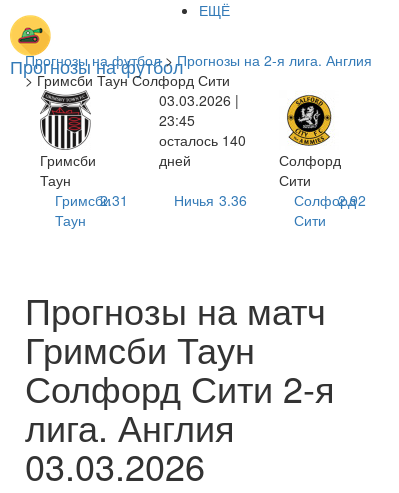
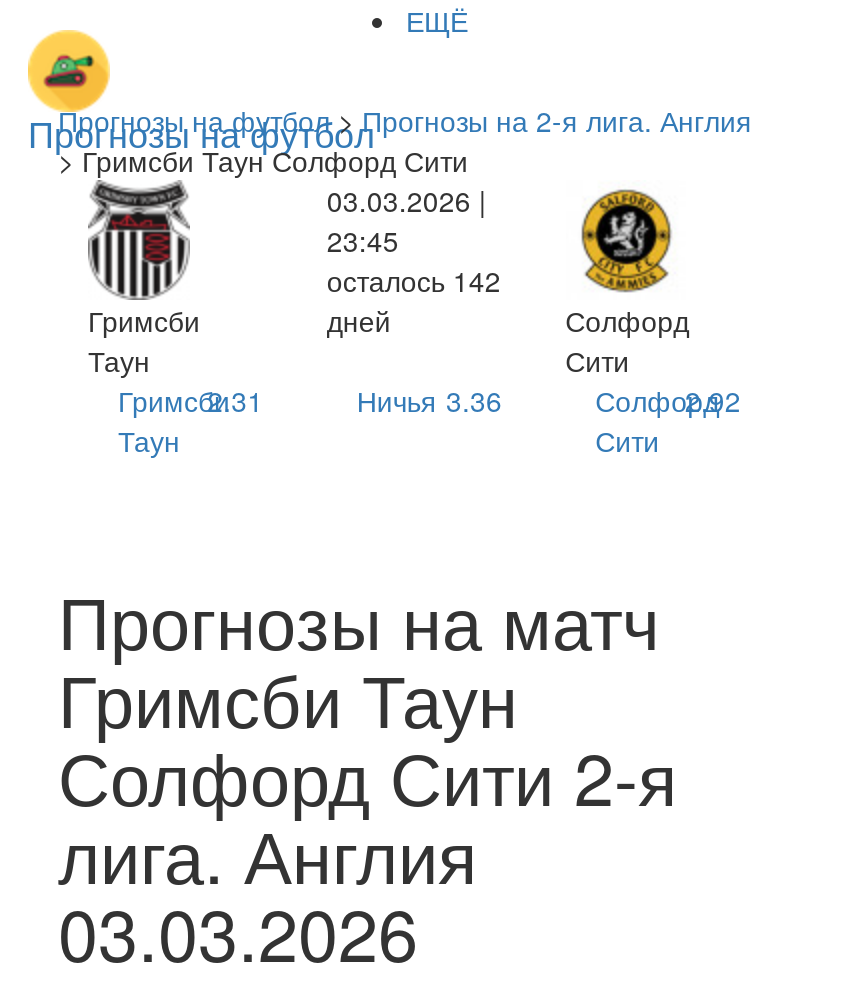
- осталось 140
+ осталось 142
